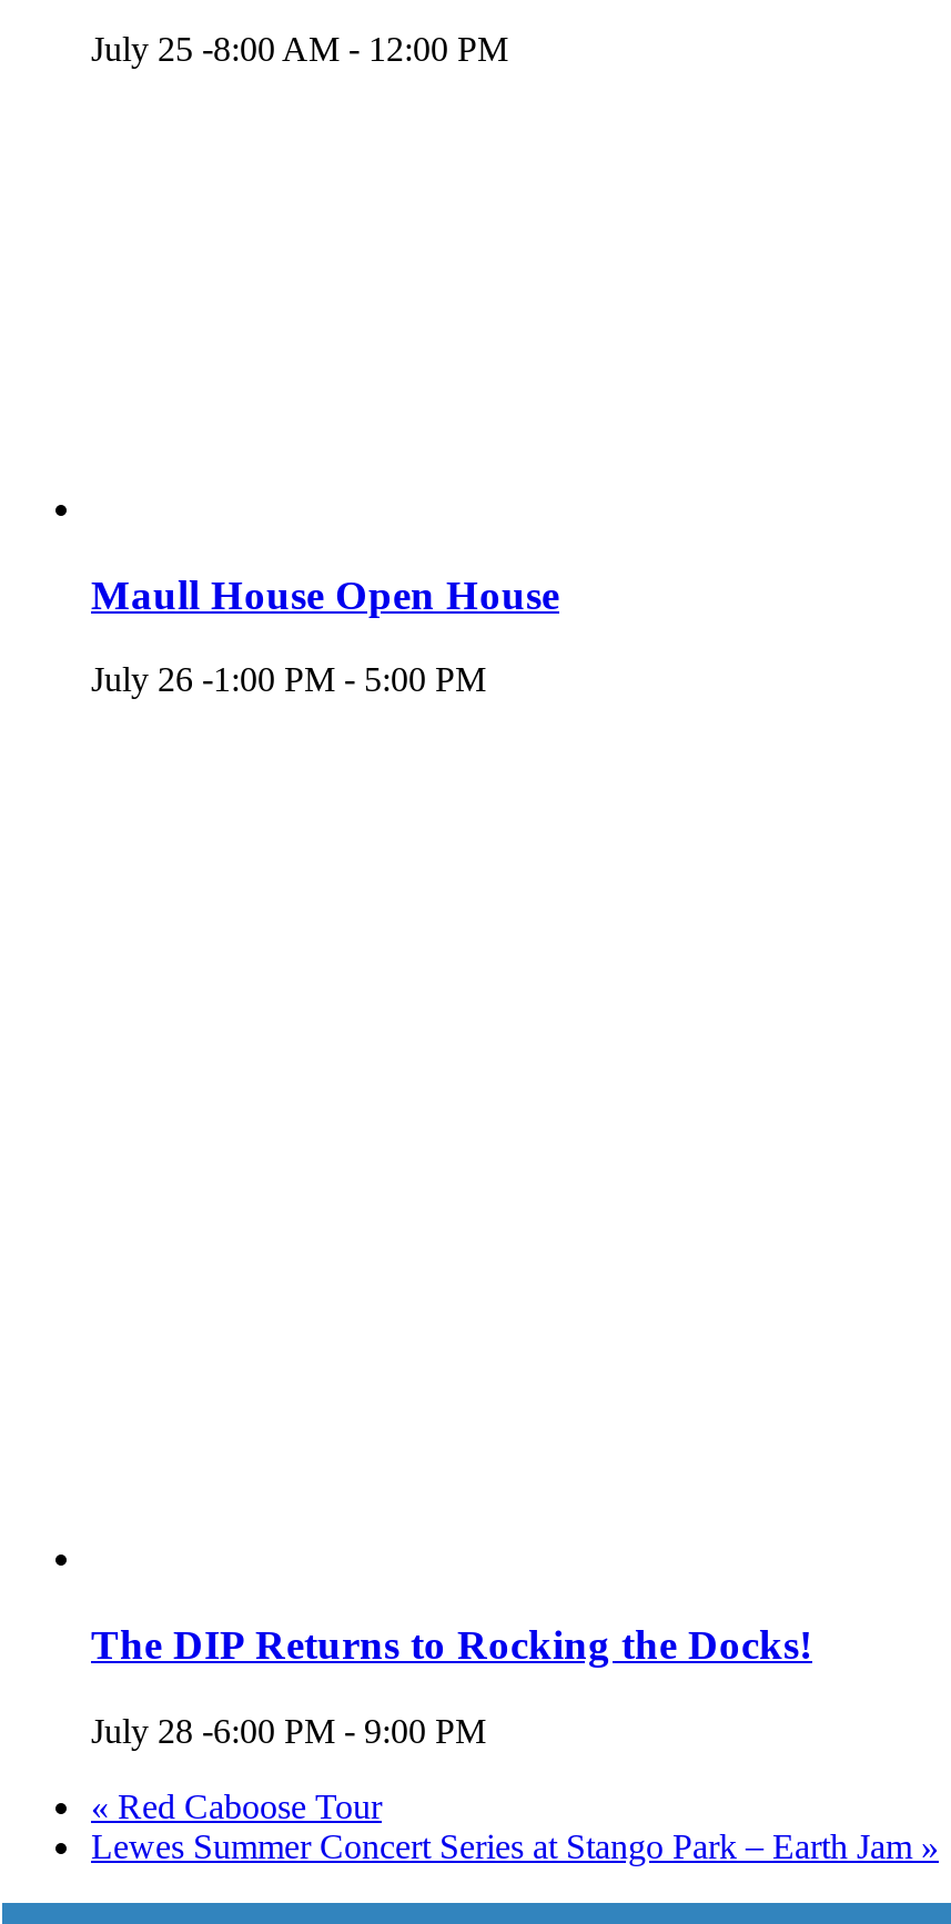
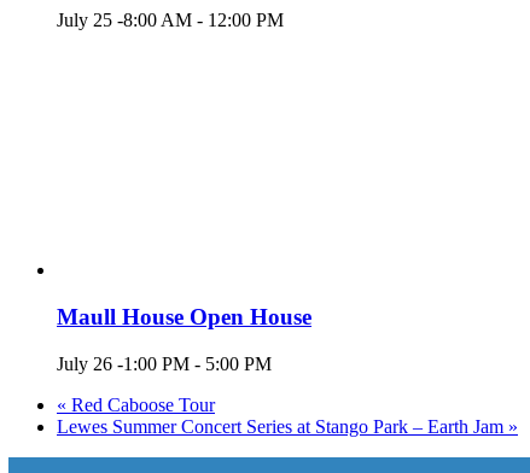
- The DIP Returns to Rocking the Docks!
- July 28 -6:00 PM - 9:00 PM
